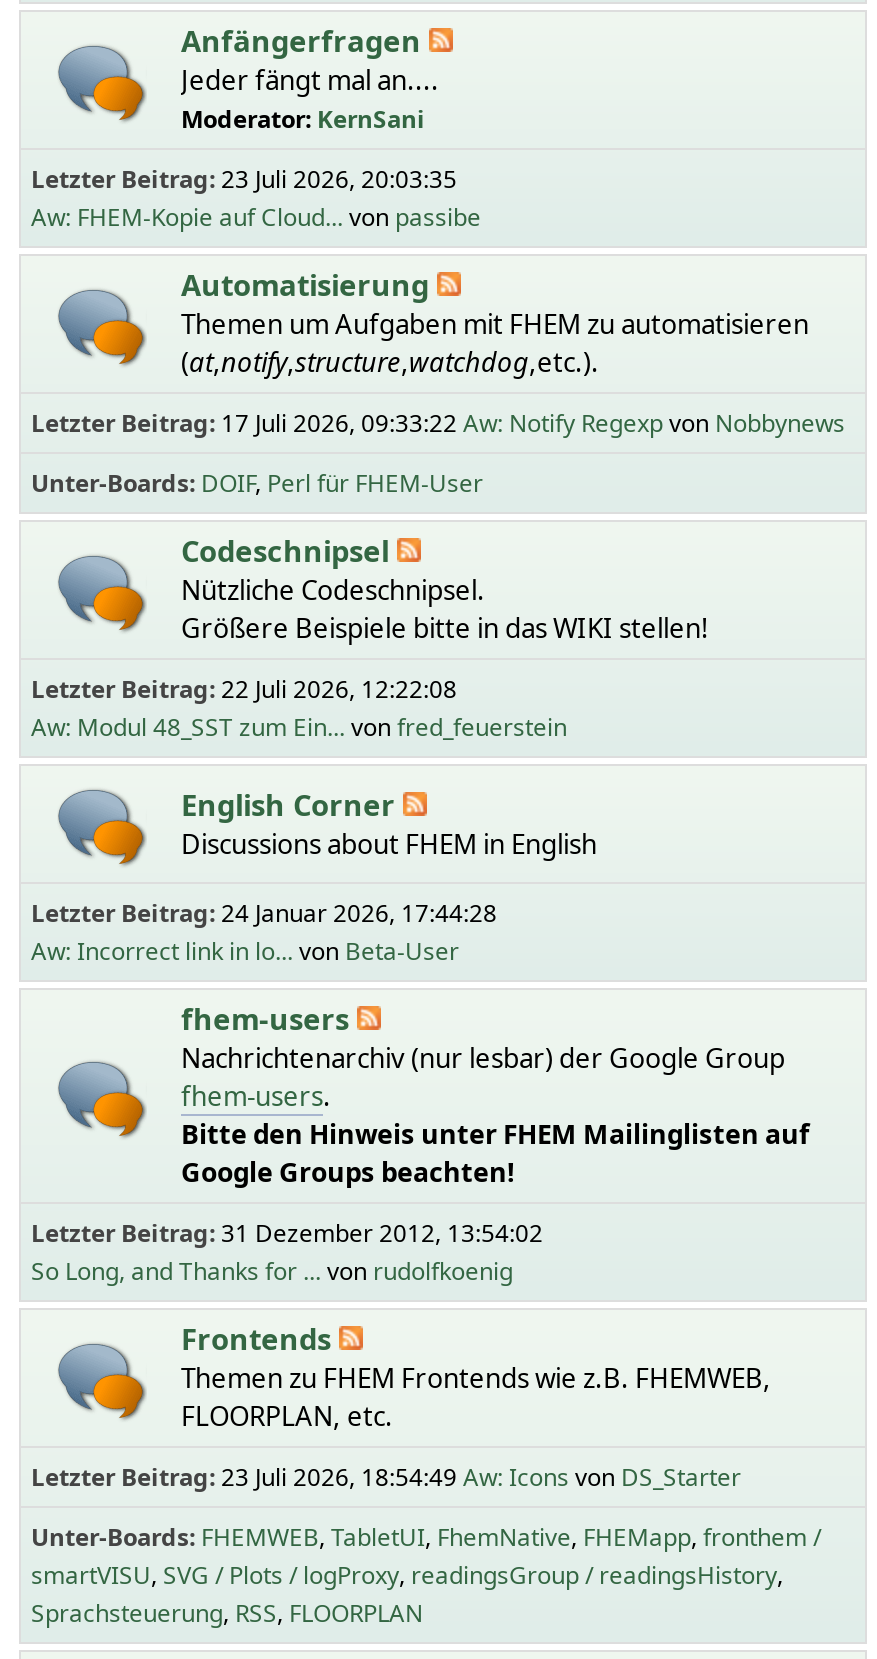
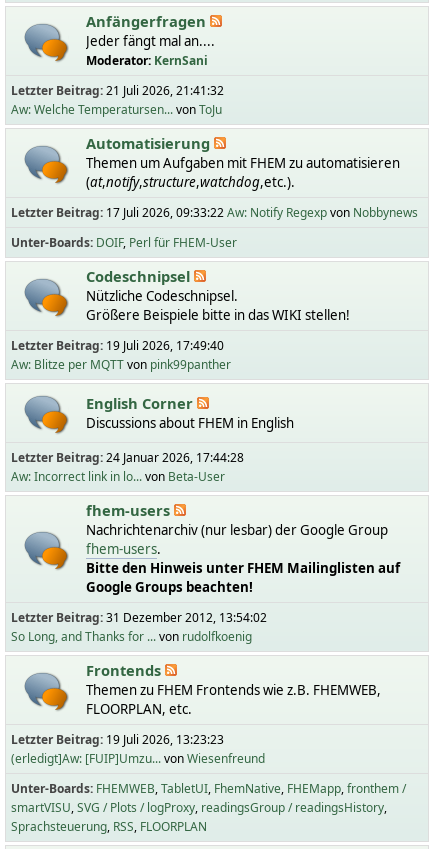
- Letzter Beitrag: 23 Juli 2026, 20:03:35
- Aw: FHEM-Kopie auf Cloud... von passibe
+ Letzter Beitrag: 21 Juli 2026, 21:41:32
+ Aw: Welche Temperatursen... von ToJu

- Letzter Beitrag: 22 Juli 2026, 12:22:08
- Aw: Modul 48_SST zum Ein... von fred_feuerstein
+ Letzter Beitrag: 19 Juli 2026, 17:49:40
+ Aw: Blitze per MQTT von pink99panther

- Letzter Beitrag: 23 Juli 2026, 18:54:49 Aw: Icons von DS_Starter
+ Letzter Beitrag: 19 Juli 2026, 13:23:23
+ (erledigt]Aw: [FUIP]Umzu... von Wiesenfreund
